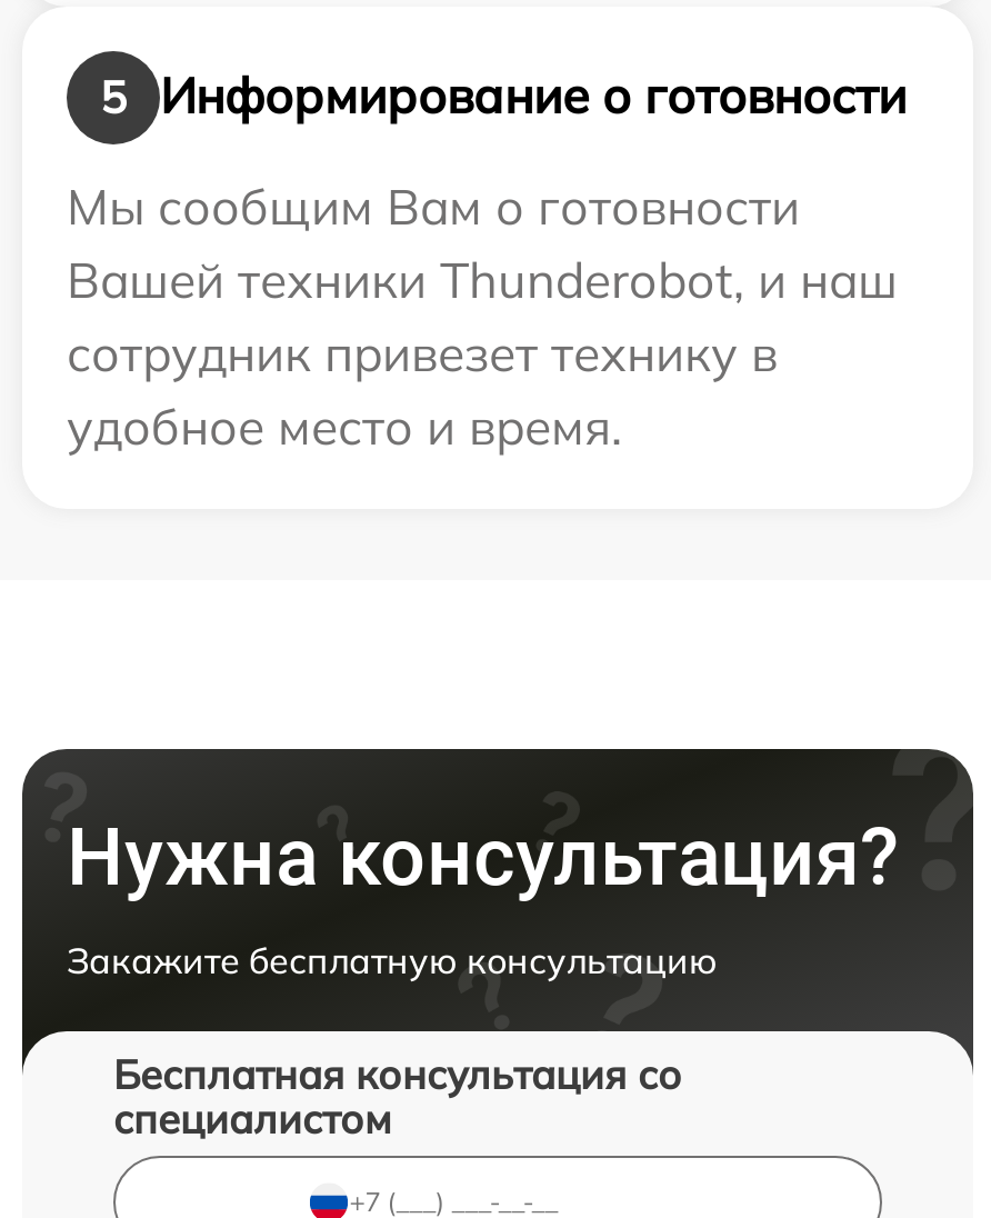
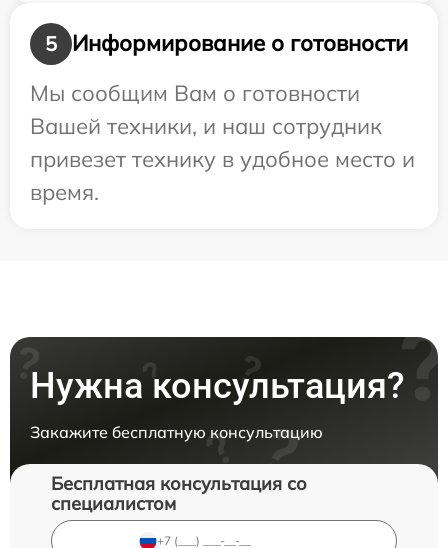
- Вашей техники Thunderobot, и наш
- сотрудник привезет технику в
- удобное место и время.
+ Вашей техники, и наш сотрудник
+ привезет технику в удобное место и
+ время.
